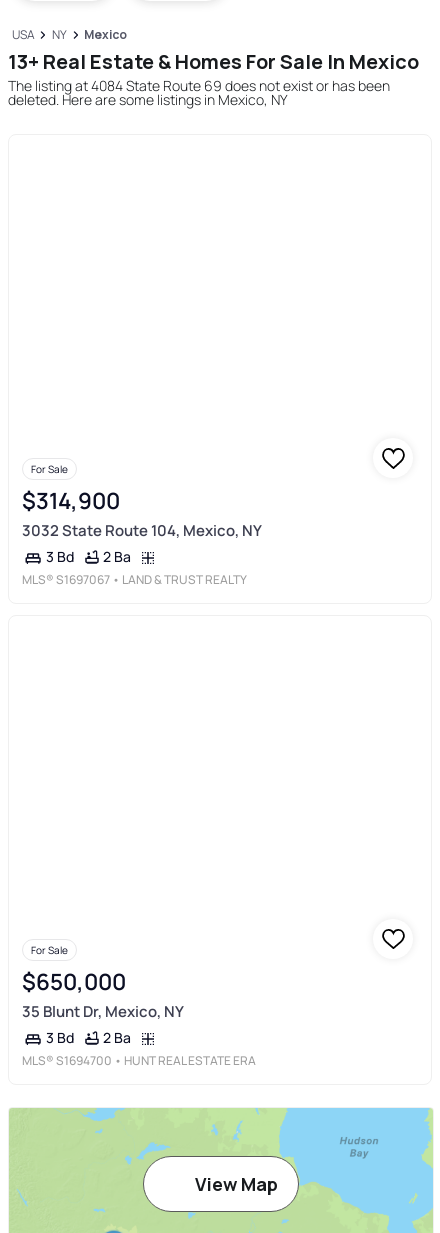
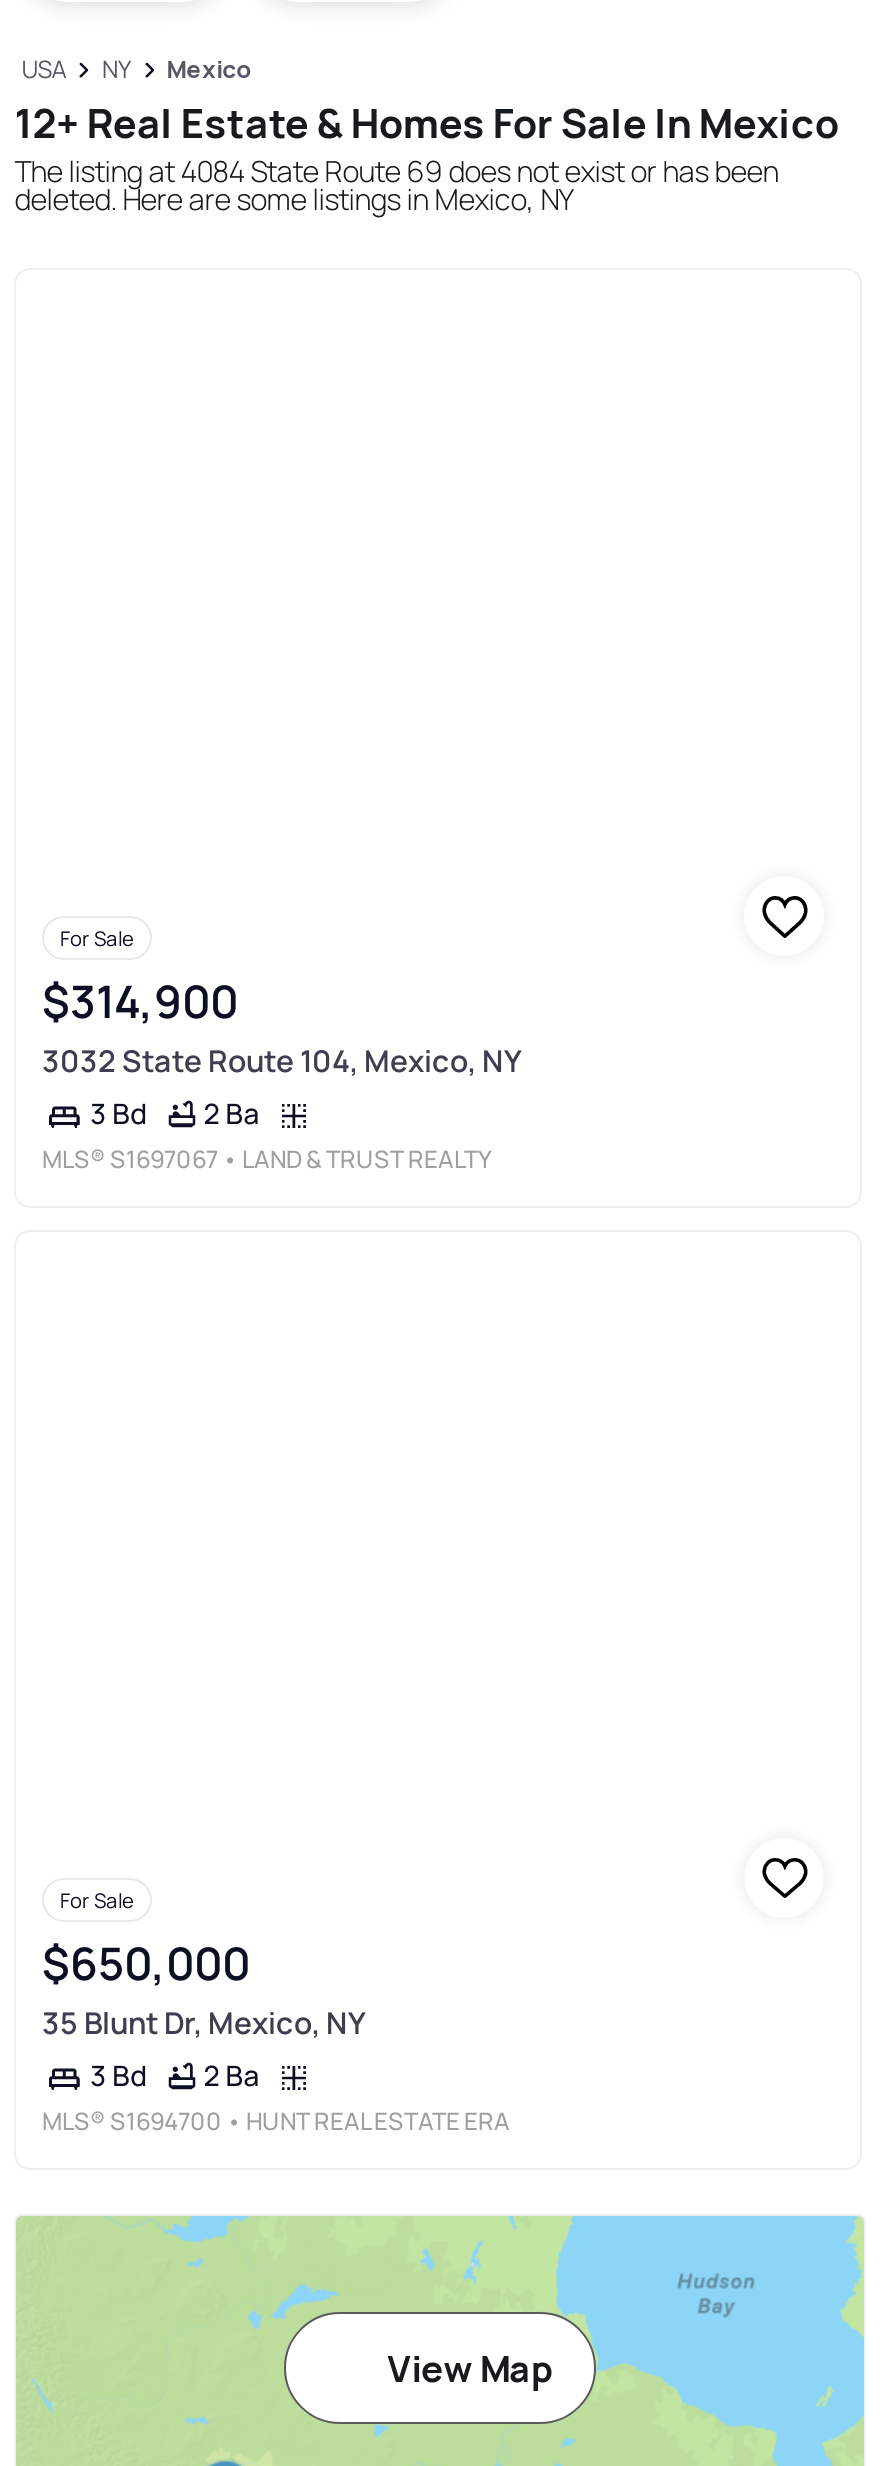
- 13+ Real Estate & Homes For Sale In Mexico
+ 12+ Real Estate & Homes For Sale In Mexico
